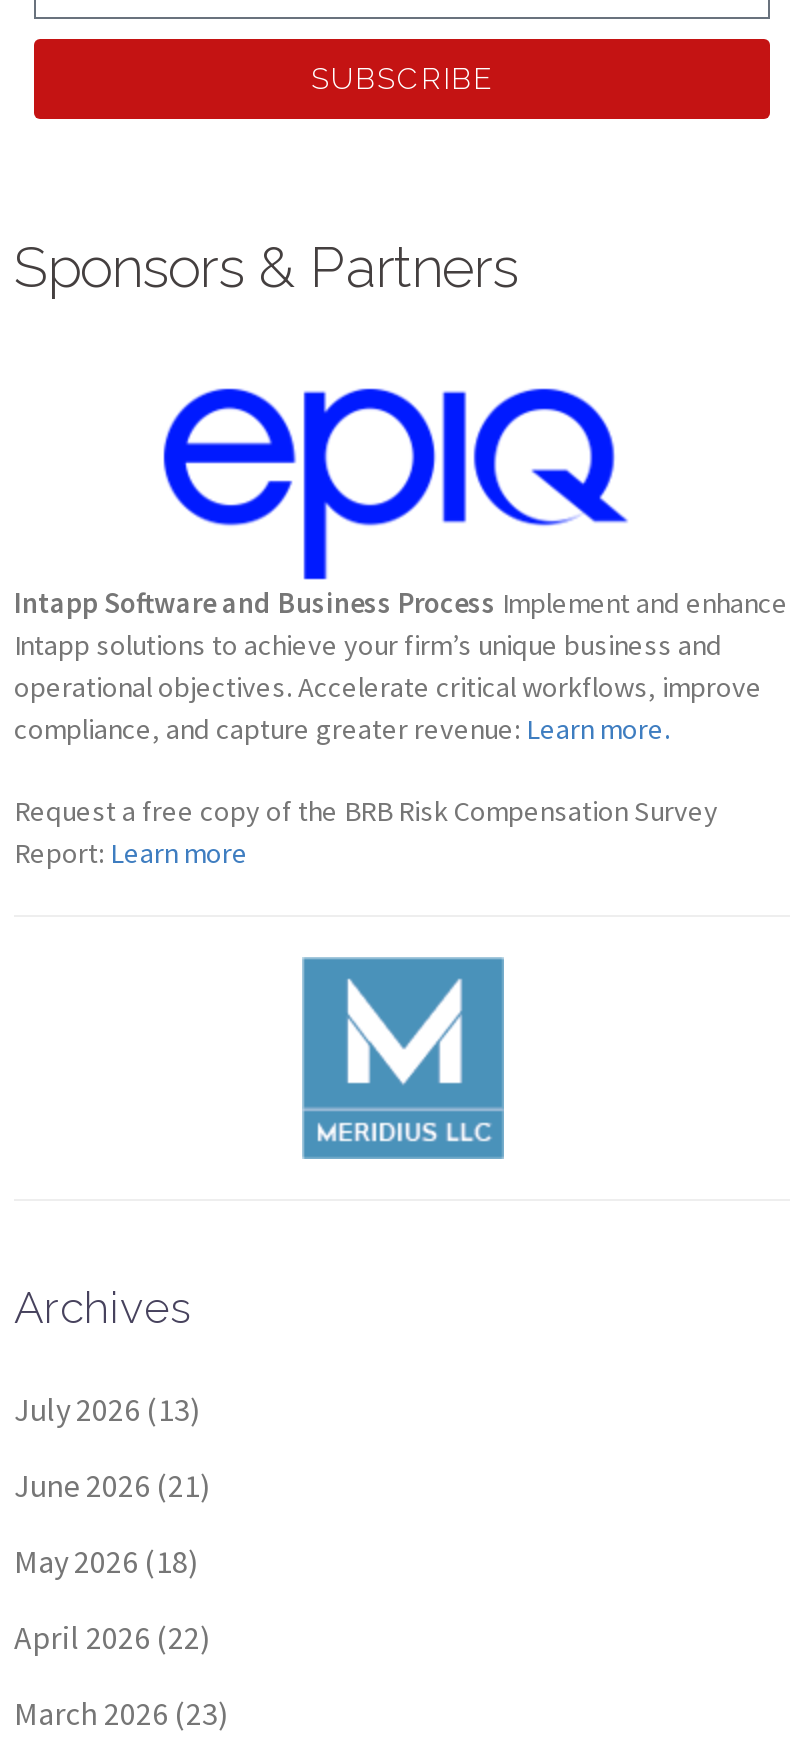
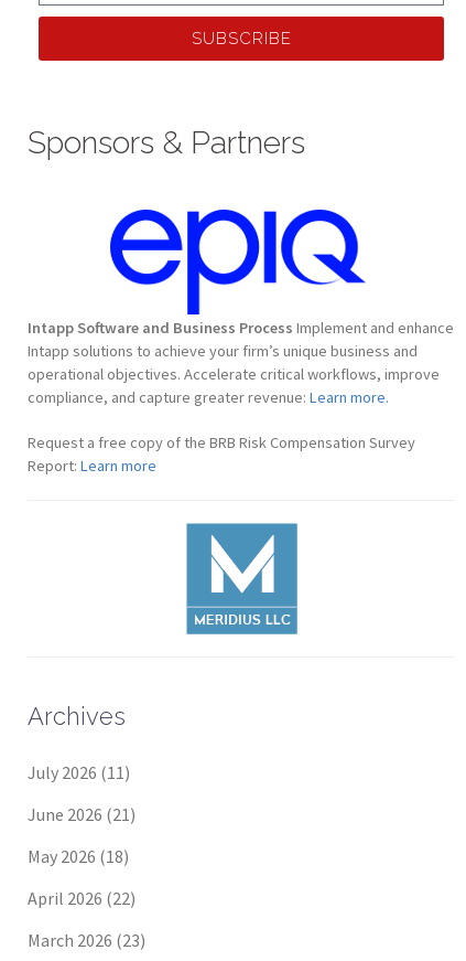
- July 2026 (13)
+ July 2026 (11)
